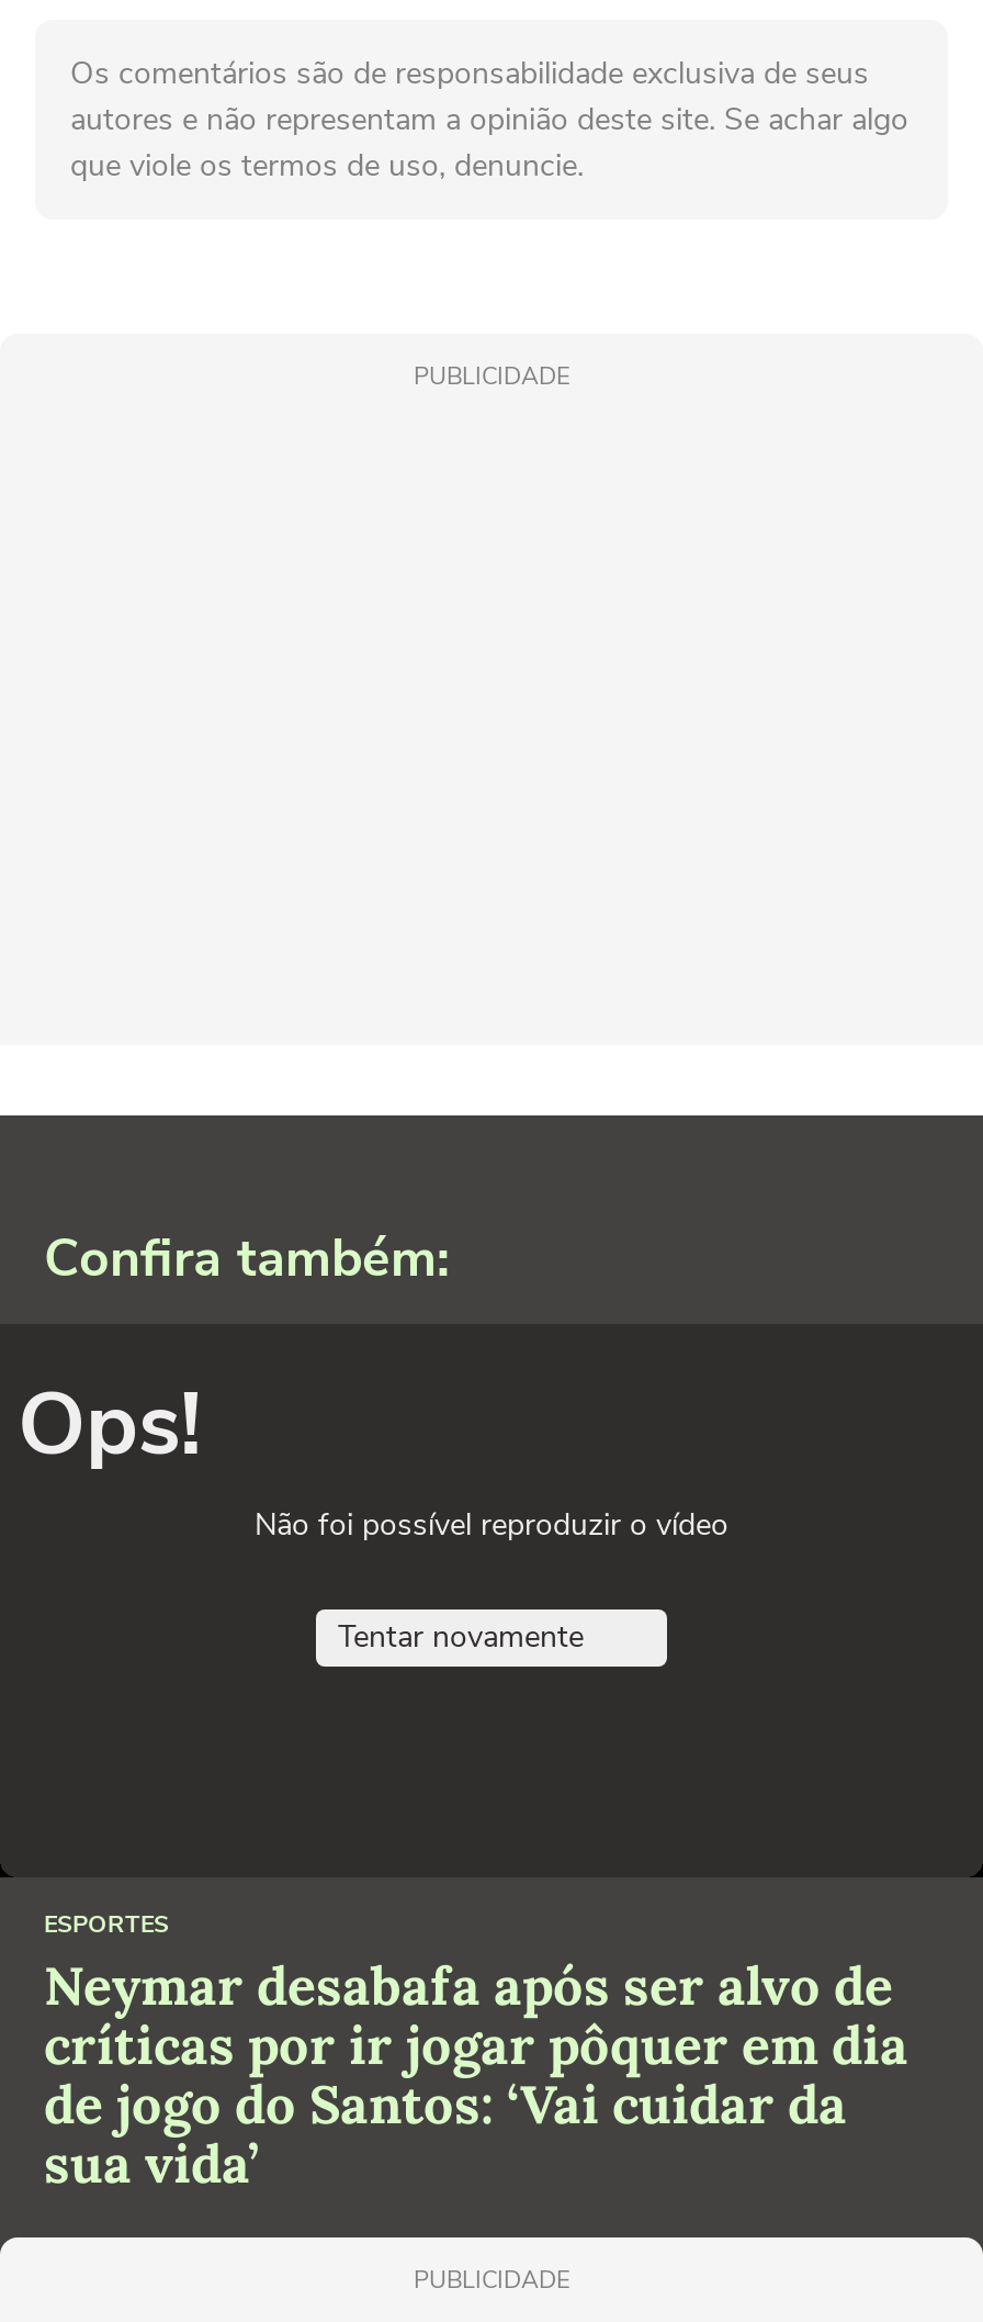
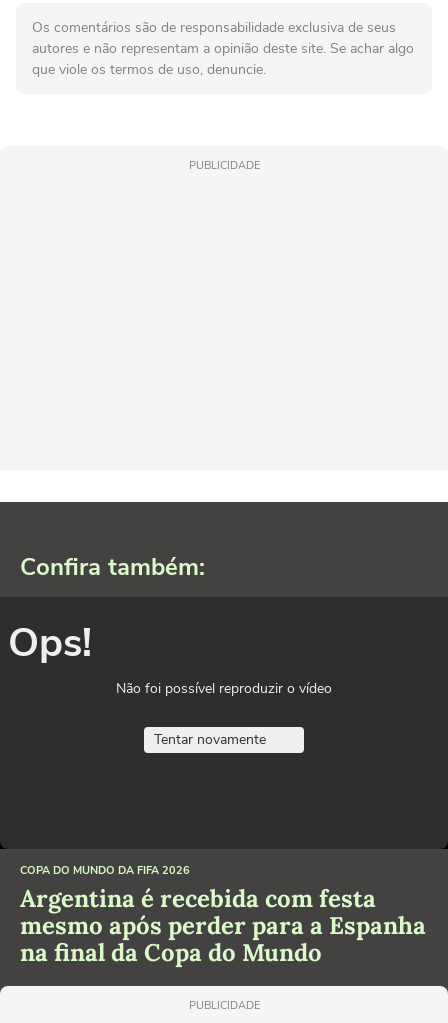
- ESPORTES
- Neymar desabafa após ser alvo de
- críticas por ir jogar pôquer em dia
- de jogo do Santos: ‘Vai cuidar da
- sua vida’
+ COPA DO MUNDO DA FIFA 2026
+ Argentina é recebida com festa
+ mesmo após perder para a Espanha
+ na final da Copa do Mundo
